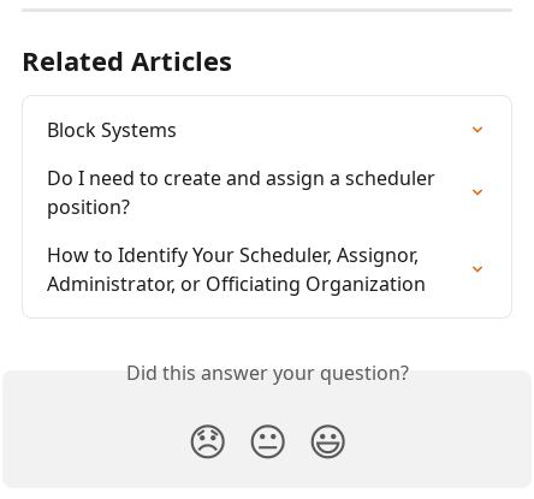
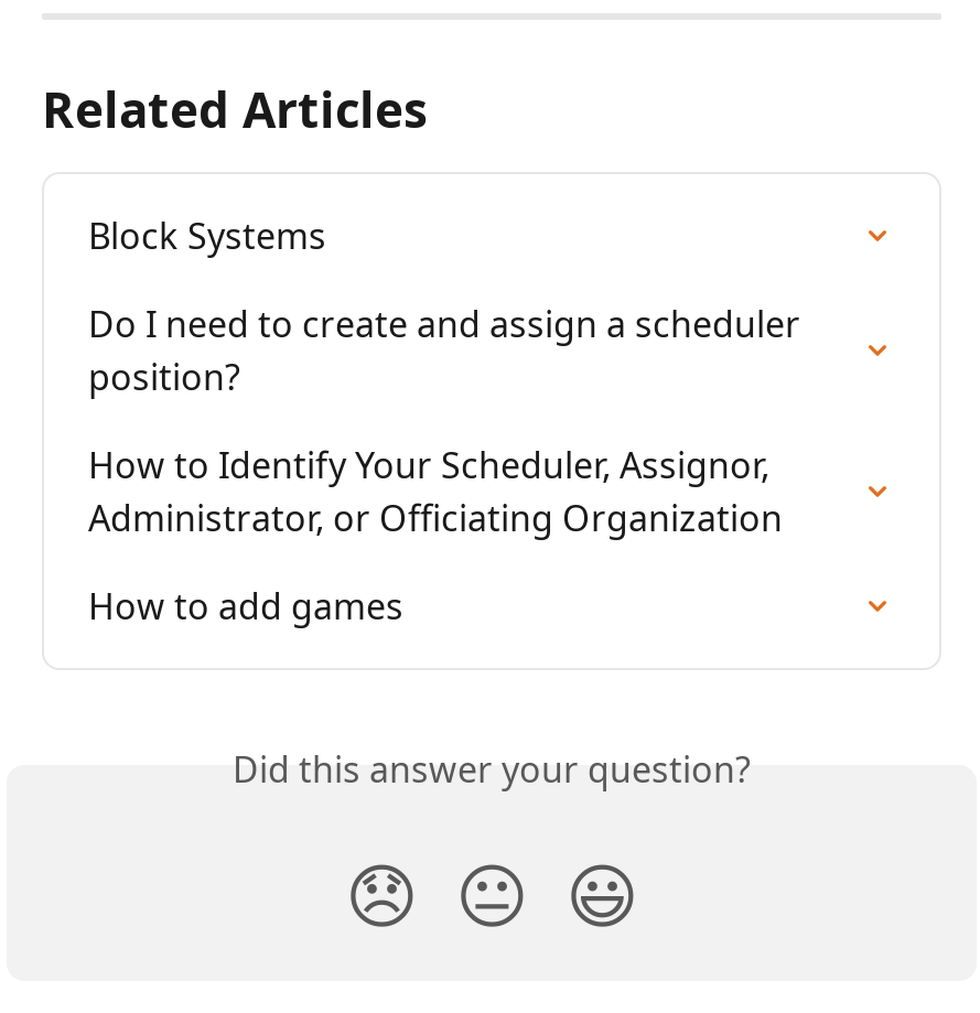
+ How to add games
